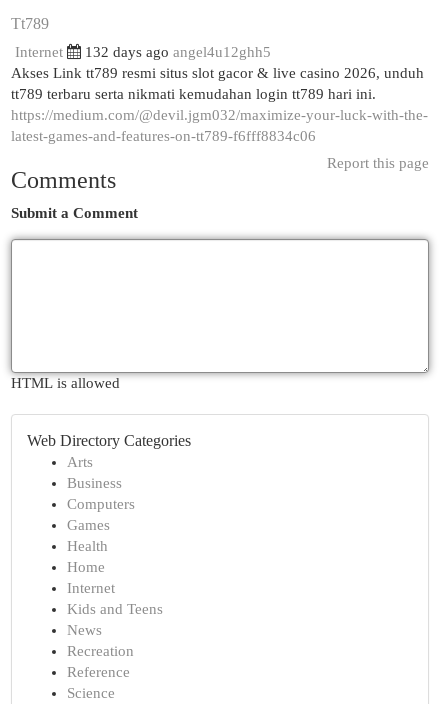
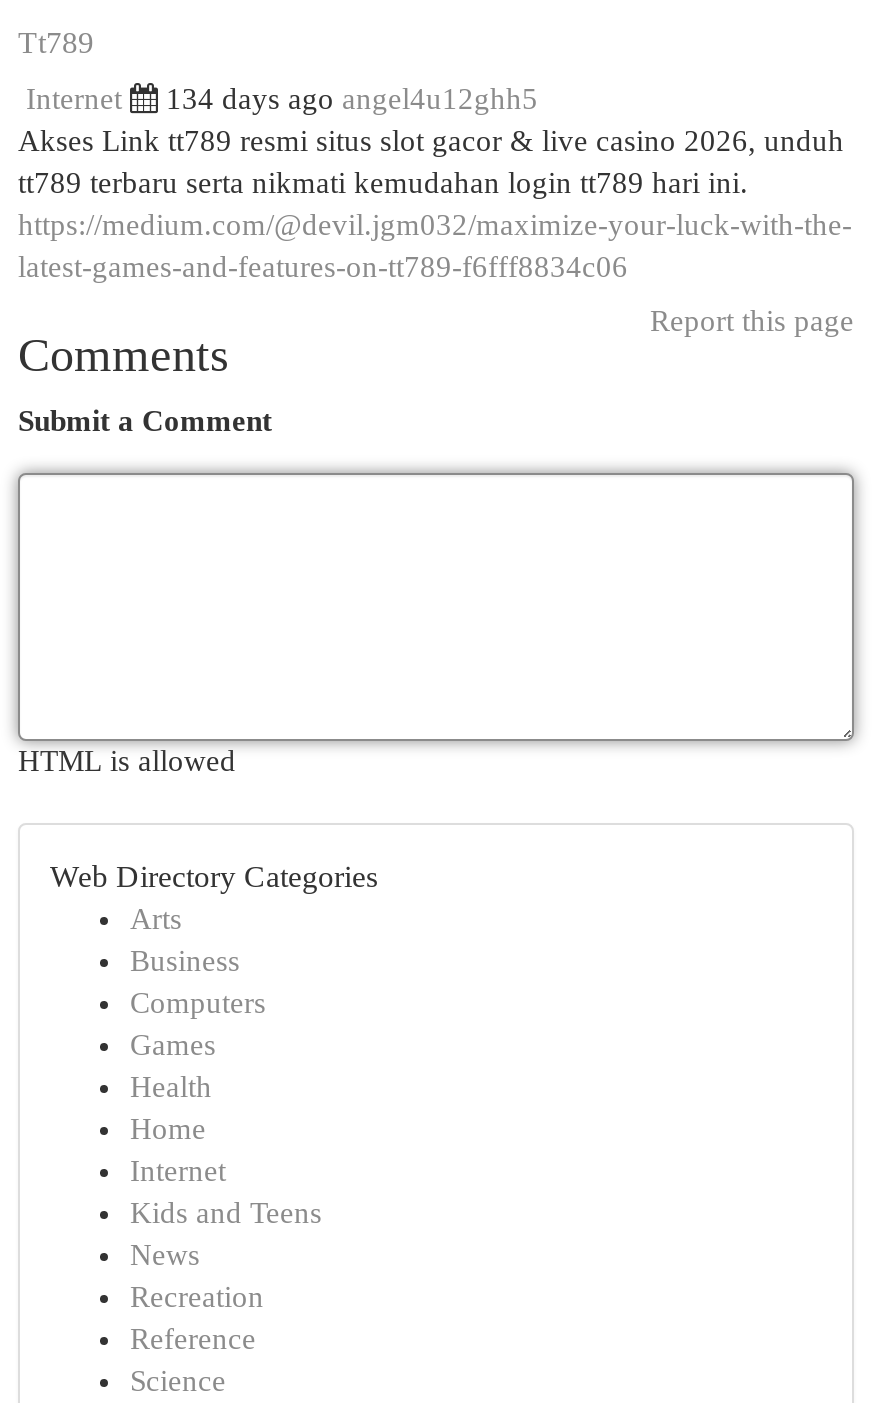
- 132 days ago angel4u12ghh5
+ 134 days ago angel4u12ghh5
